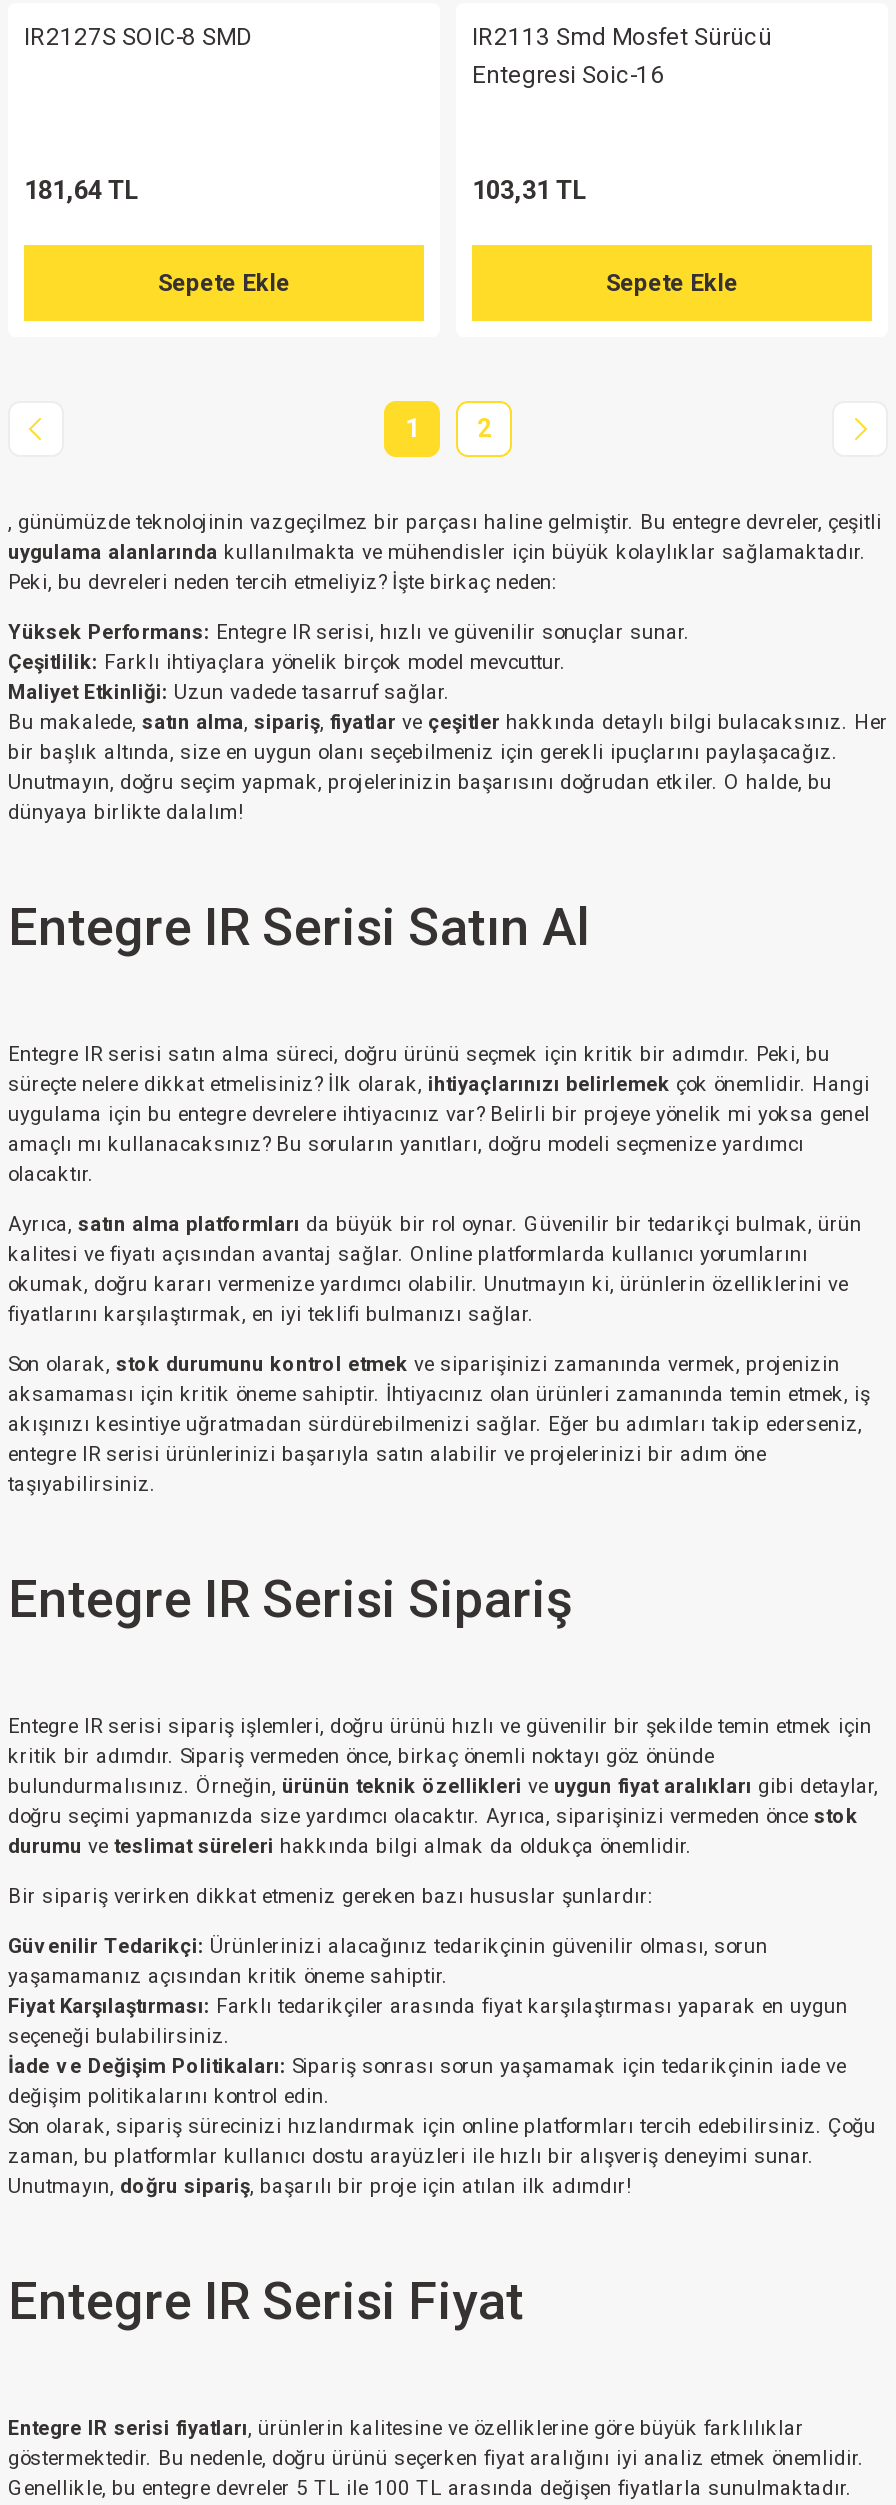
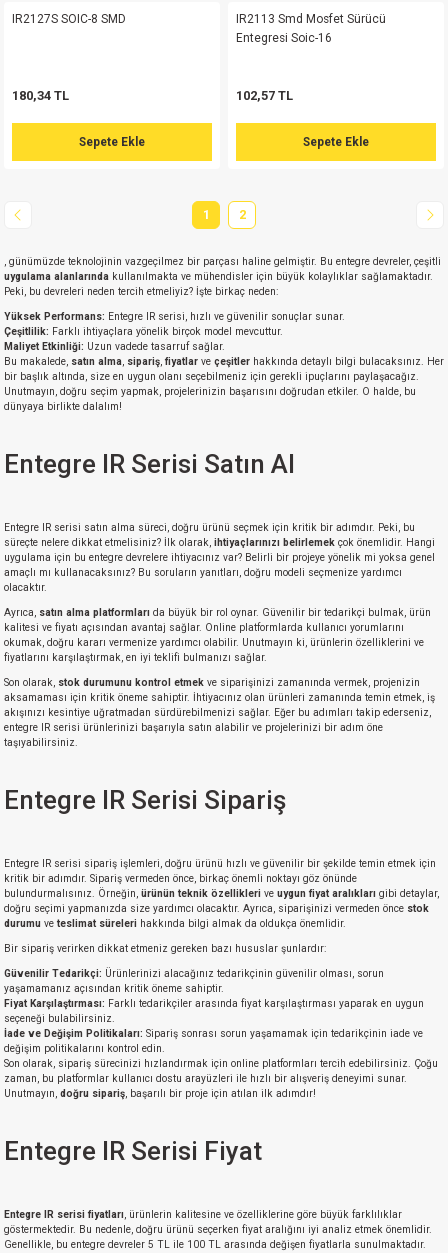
- 181,64 TL
+ 180,34 TL

- 103,31 TL
+ 102,57 TL
